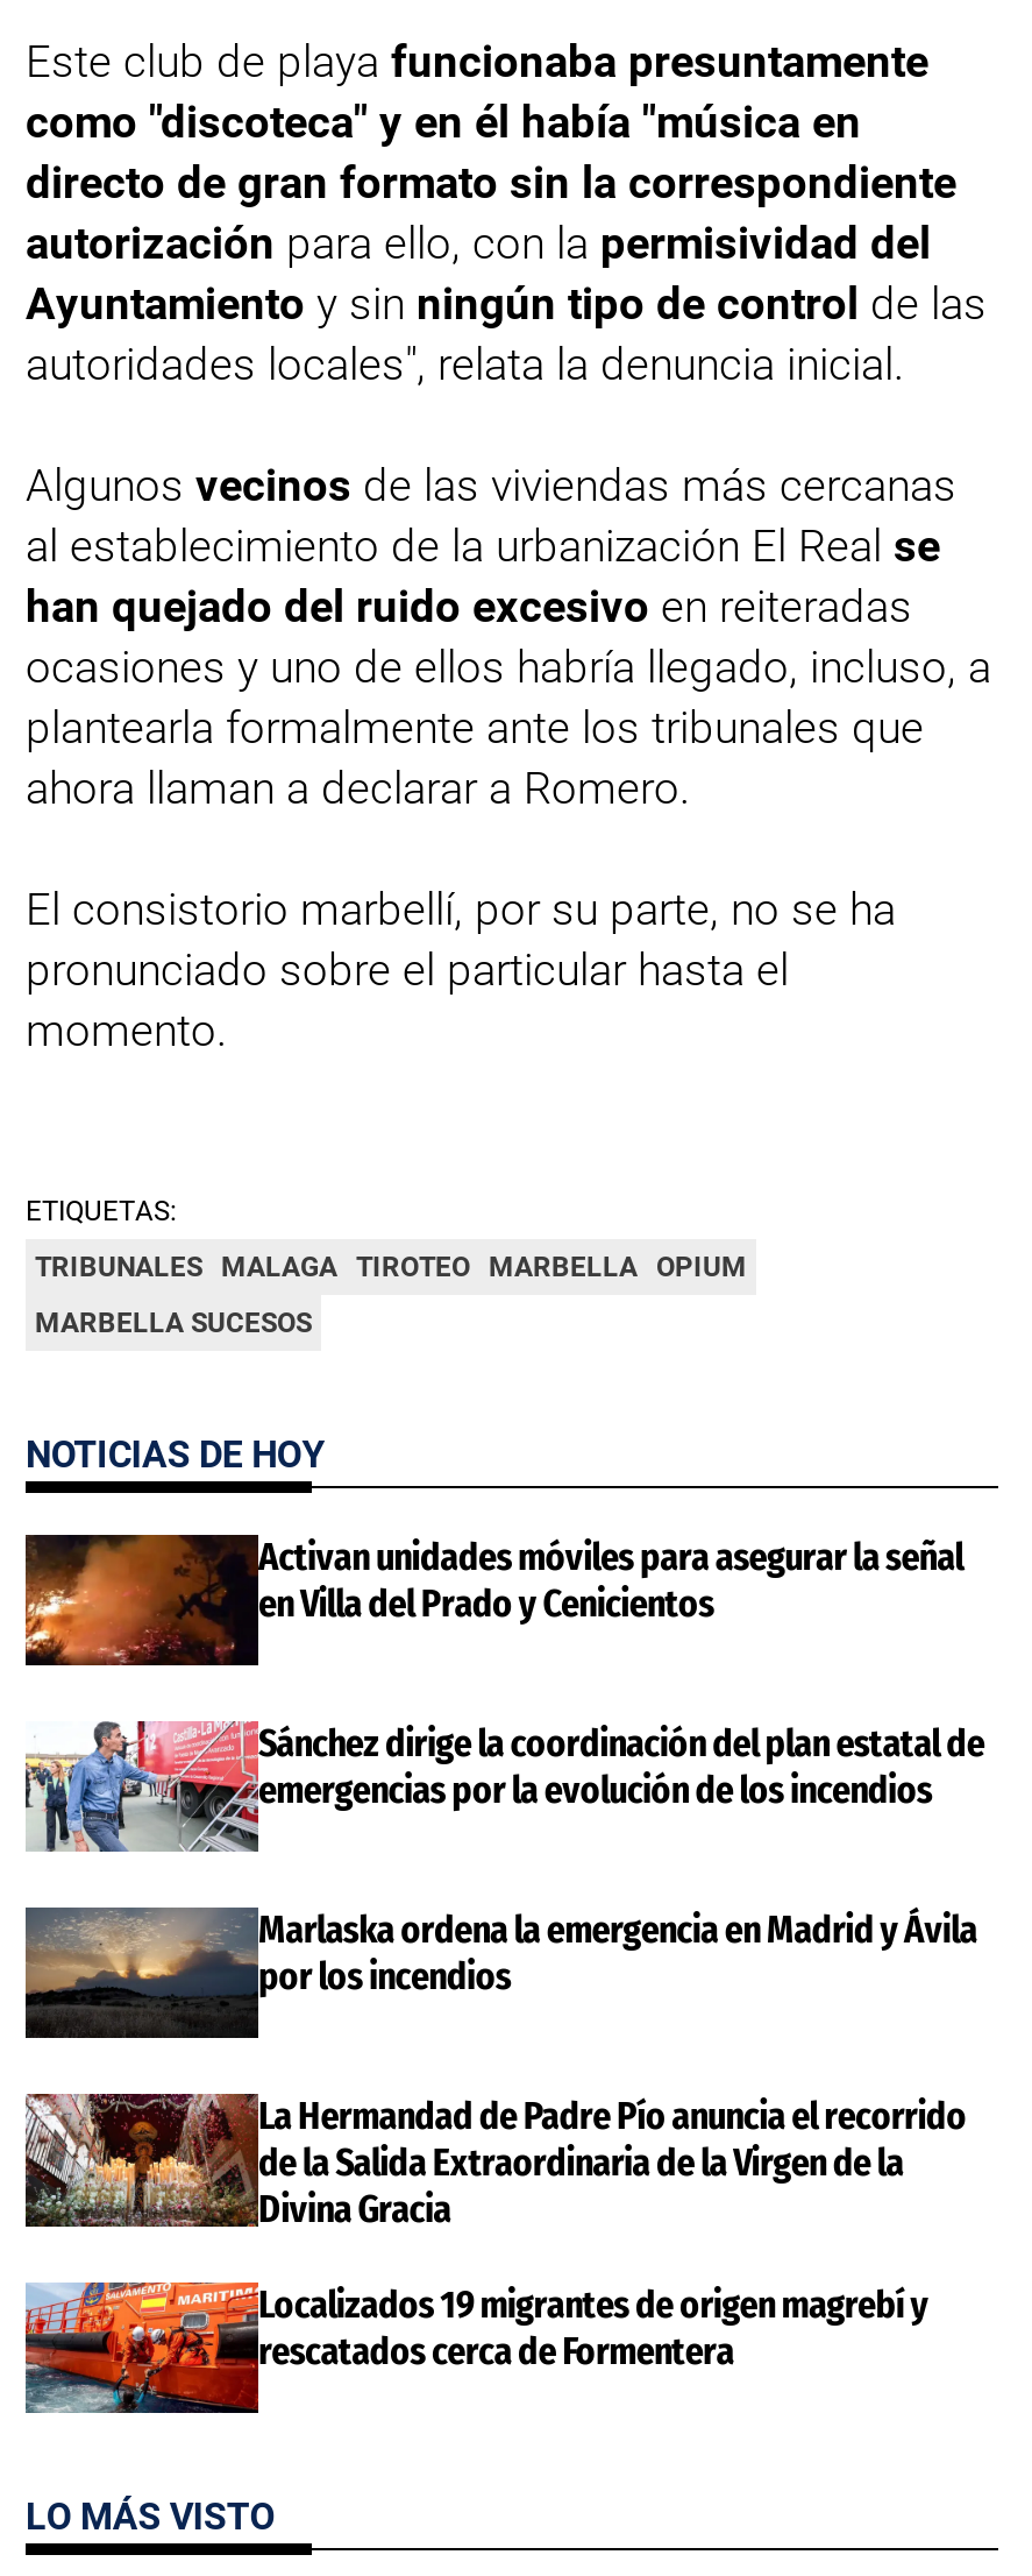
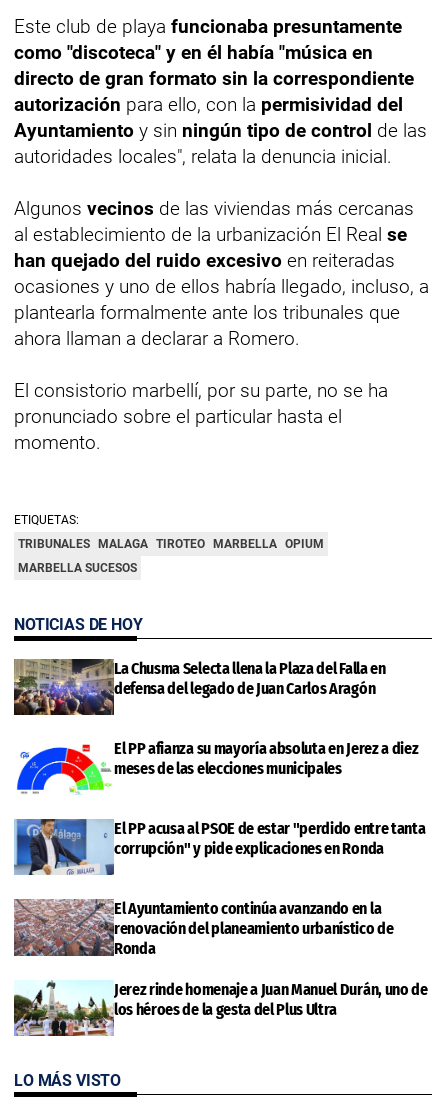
- [image]
- Activan unidades móviles para asegurar la señal
- en Villa del Prado y Cenicientos
+ [image]
+ La Chusma Selecta llena la Plaza del Falla en
+ defensa del legado de Juan Carlos Aragón

- [image]
- Sánchez dirige la coordinación del plan estatal de
- emergencias por la evolución de los incendios
+ [image]
+ El PP afianza su mayoría absoluta en Jerez a diez
+ meses de las elecciones municipales

- [image]
- Marlaska ordena la emergencia en Madrid y Ávila
- por los incendios
+ [image]
+ El PP acusa al PSOE de estar "perdido entre tanta
+ corrupción" y pide explicaciones en Ronda

- [image]
- La Hermandad de Padre Pío anuncia el recorrido
- de la Salida Extraordinaria de la Virgen de la
- Divina Gracia
+ [image]
+ El Ayuntamiento continúa avanzando en la
+ renovación del planeamiento urbanístico de
+ Ronda

- [image]
- Localizados 19 migrantes de origen magrebí y
- rescatados cerca de Formentera
+ [image]
+ Jerez rinde homenaje a Juan Manuel Durán, uno de
+ los héroes de la gesta del Plus Ultra
